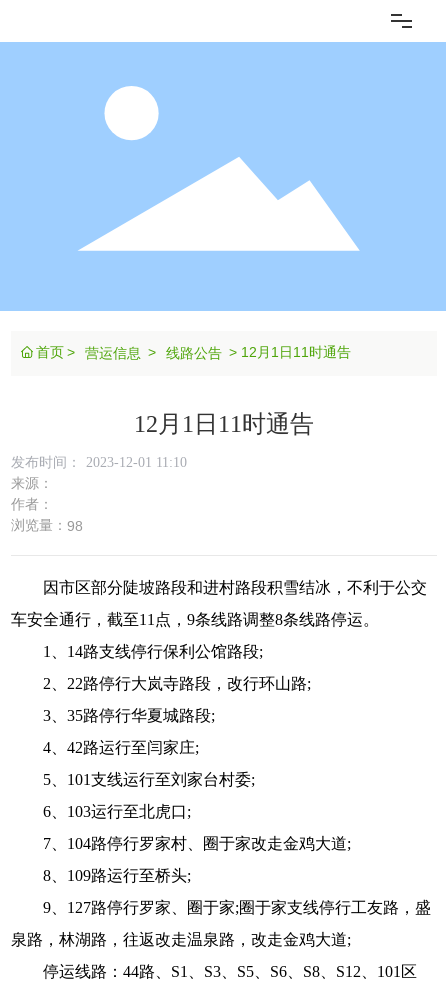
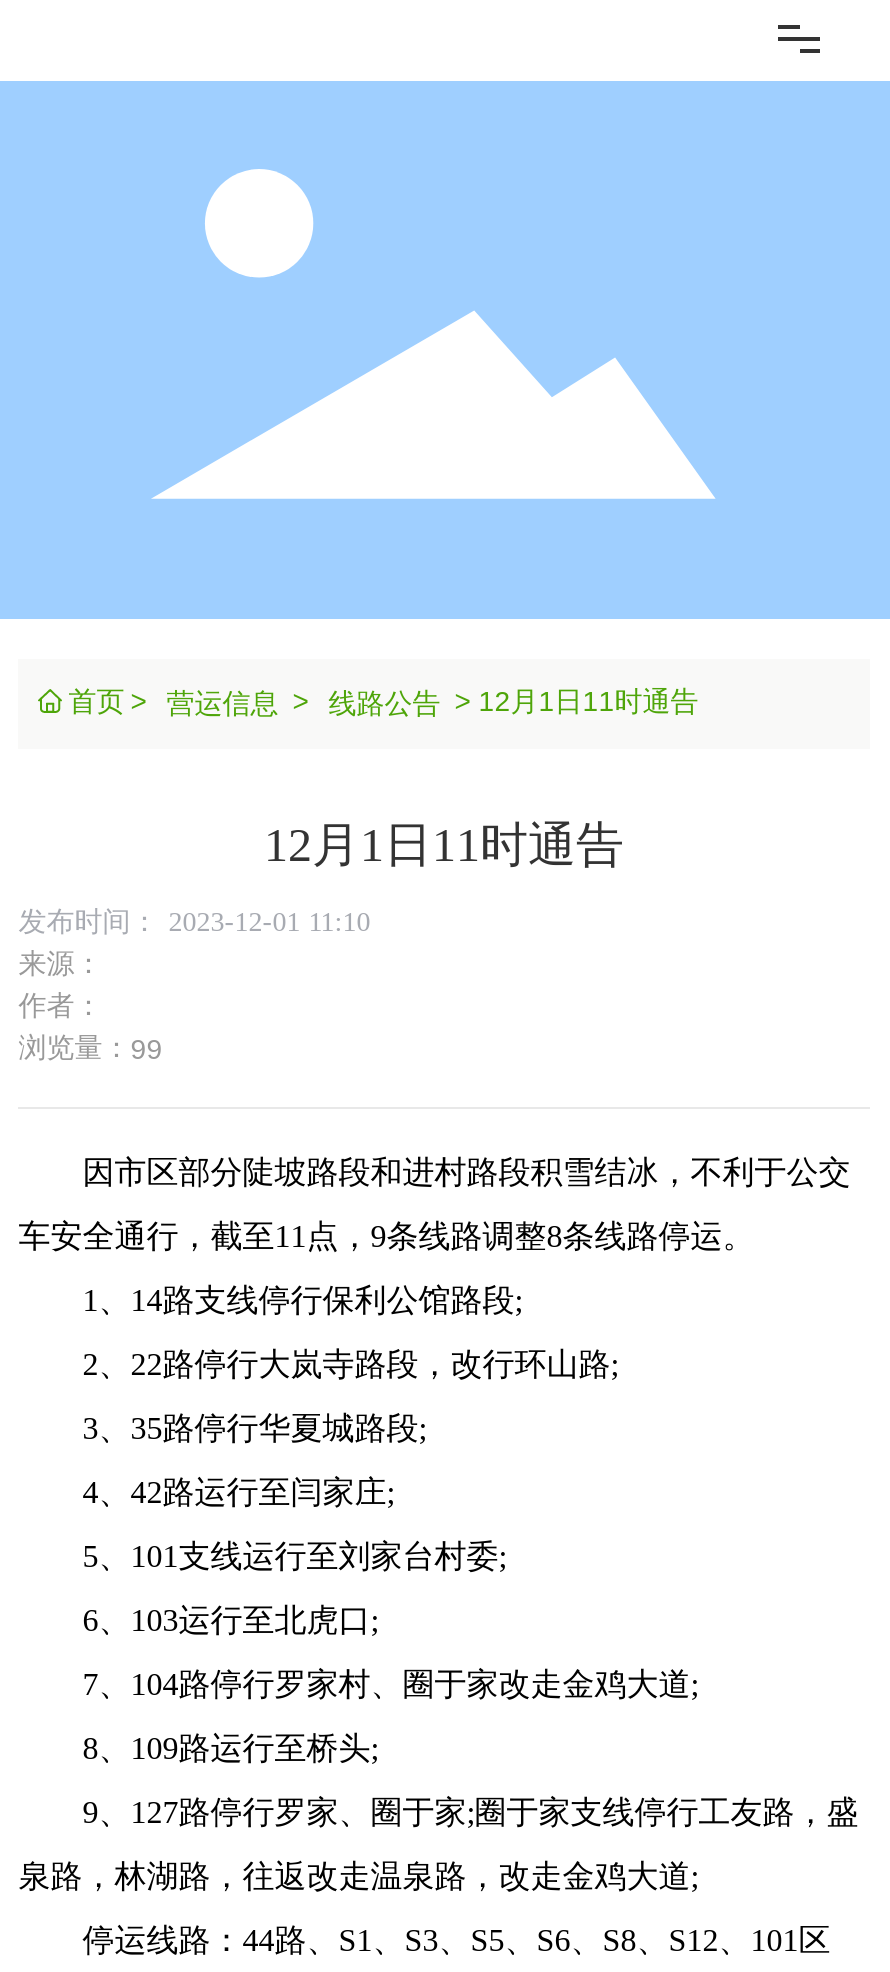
- 浏览量：98
+ 浏览量：99
